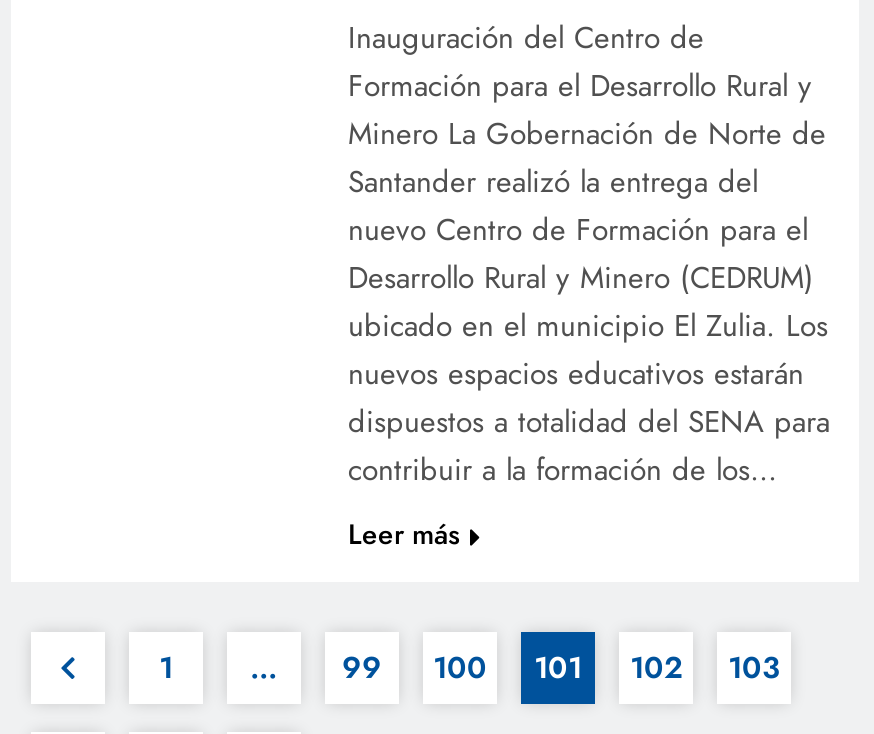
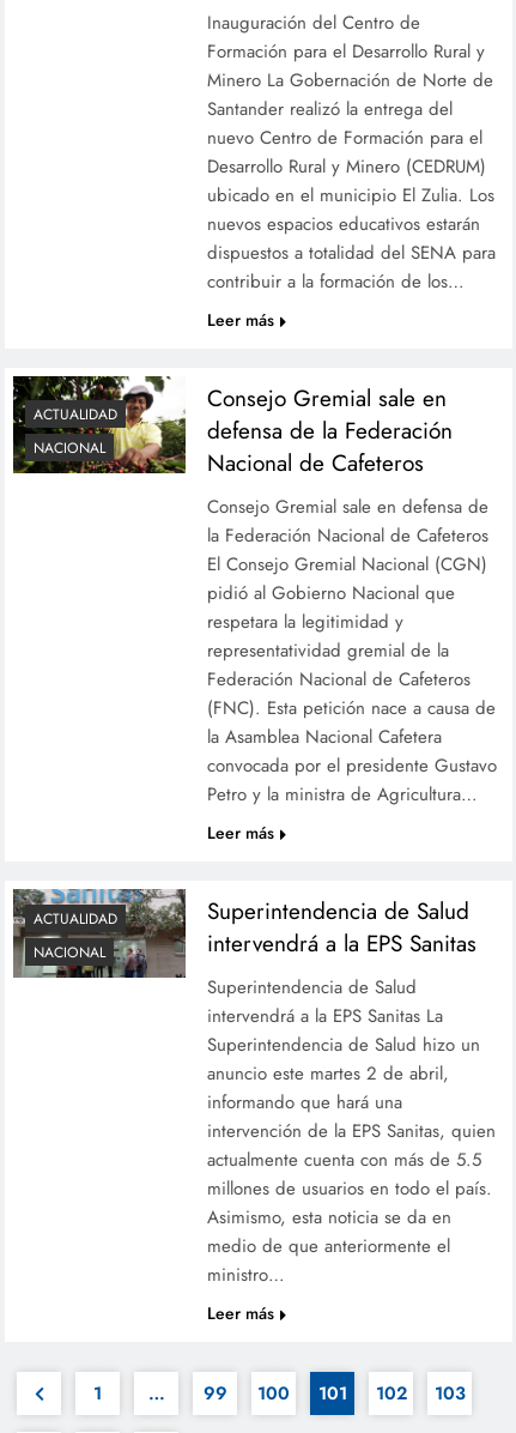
+ [image]
+ ACTUALIDAD
+ NACIONAL

+ [image]
+ ACTUALIDAD
+ NACIONAL

+ Consejo Gremial sale en
+ defensa de la Federación
+ Nacional de Cafeteros
+ Consejo Gremial sale en defensa de
+ la Federación Nacional de Cafeteros
+ El Consejo Gremial Nacional (CGN)
+ pidió al Gobierno Nacional que
+ respetara la legitimidad y
+ representatividad gremial de la
+ Federación Nacional de Cafeteros
+ (FNC). Esta petición nace a causa de
+ la Asamblea Nacional Cafetera
+ convocada por el presidente Gustavo
+ Petro y la ministra de Agricultura…
+ Leer más

+ Superintendencia de Salud
+ intervendrá a la EPS Sanitas
+ Superintendencia de Salud
+ intervendrá a la EPS Sanitas La
+ Superintendencia de Salud hizo un
+ anuncio este martes 2 de abril,
+ informando que hará una
+ intervención de la EPS Sanitas, quien
+ actualmente cuenta con más de 5.5
+ millones de usuarios en todo el país.
+ Asimismo, esta noticia se da en
+ medio de que anteriormente el
+ ministro…
+ Leer más
